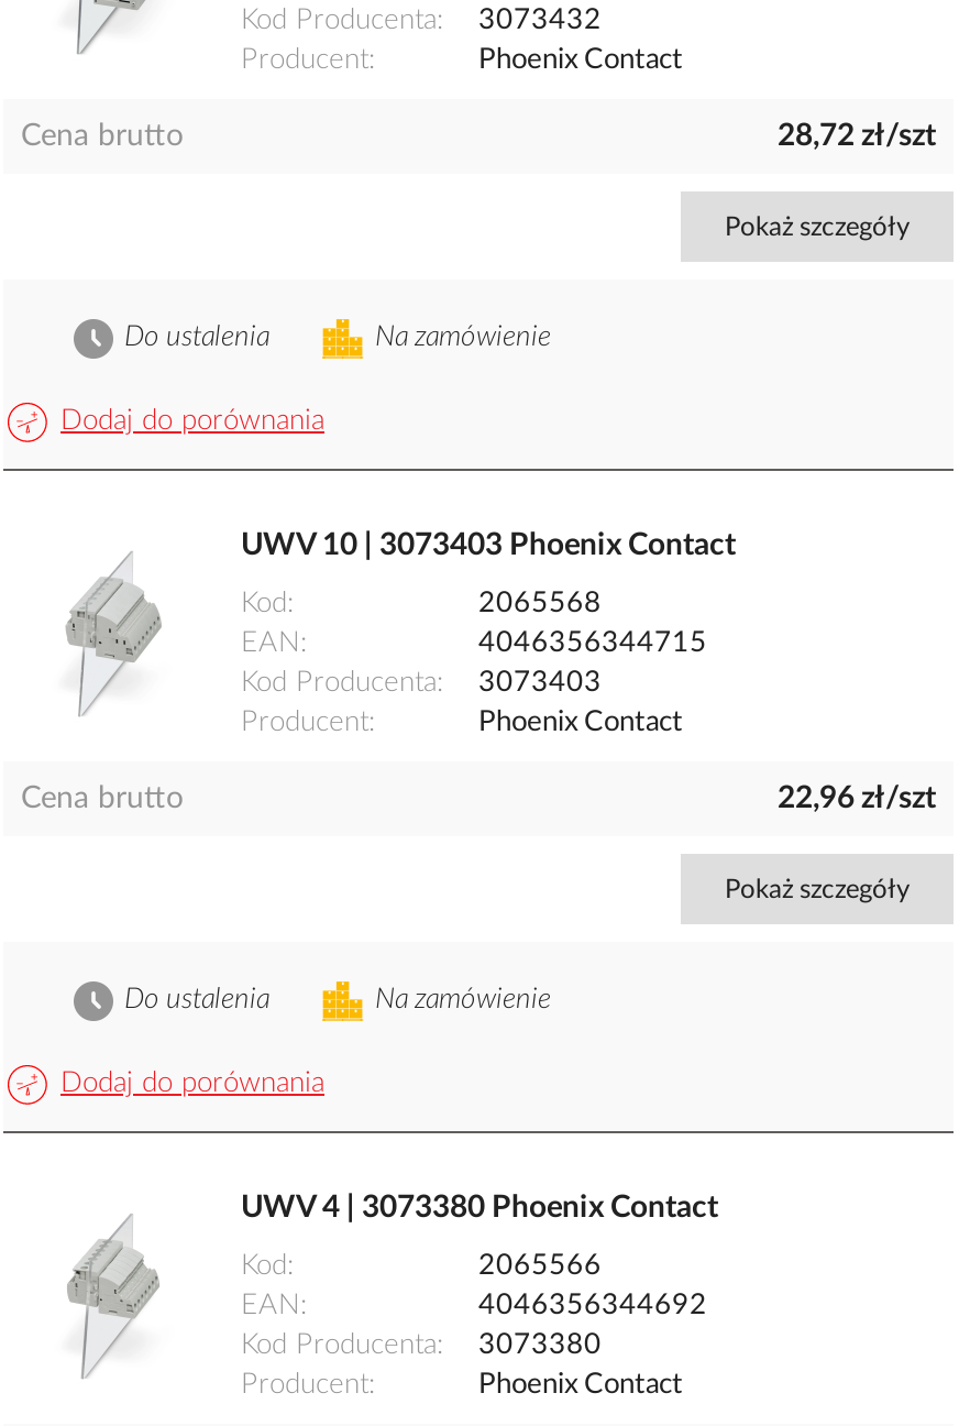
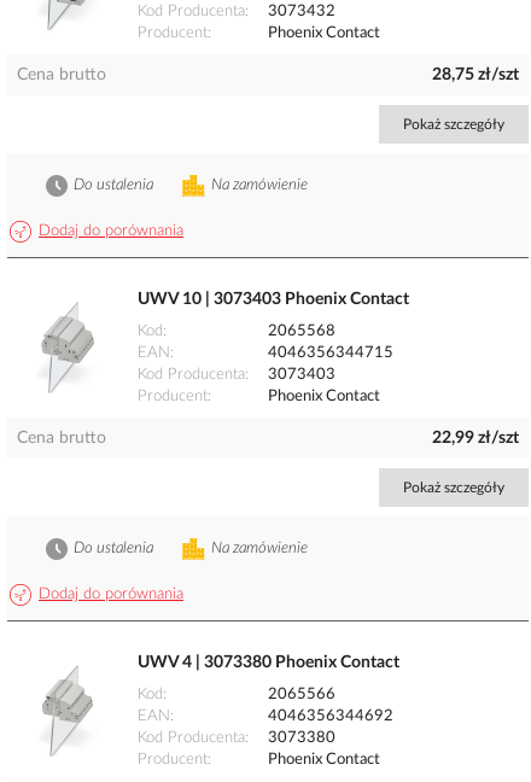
- 28,72 zł/szt
+ 28,75 zł/szt

- 22,96 zł/szt
+ 22,99 zł/szt
